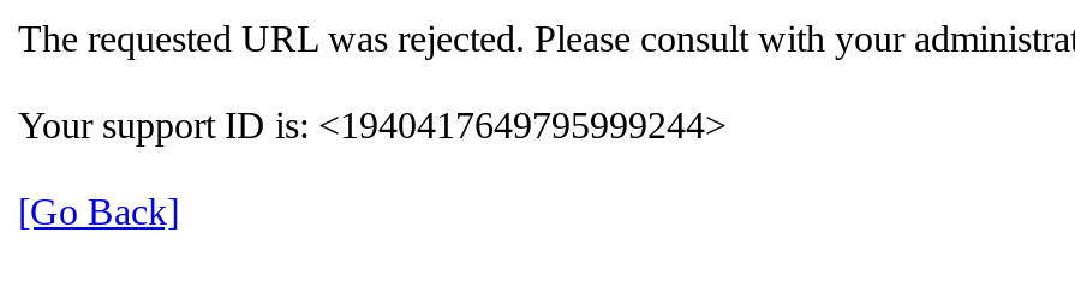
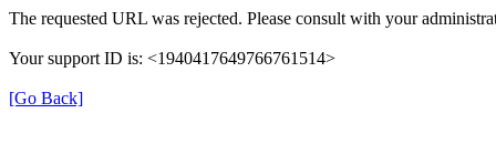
- Your support ID is: <1940417649795999244>
+ Your support ID is: <1940417649766761514>
